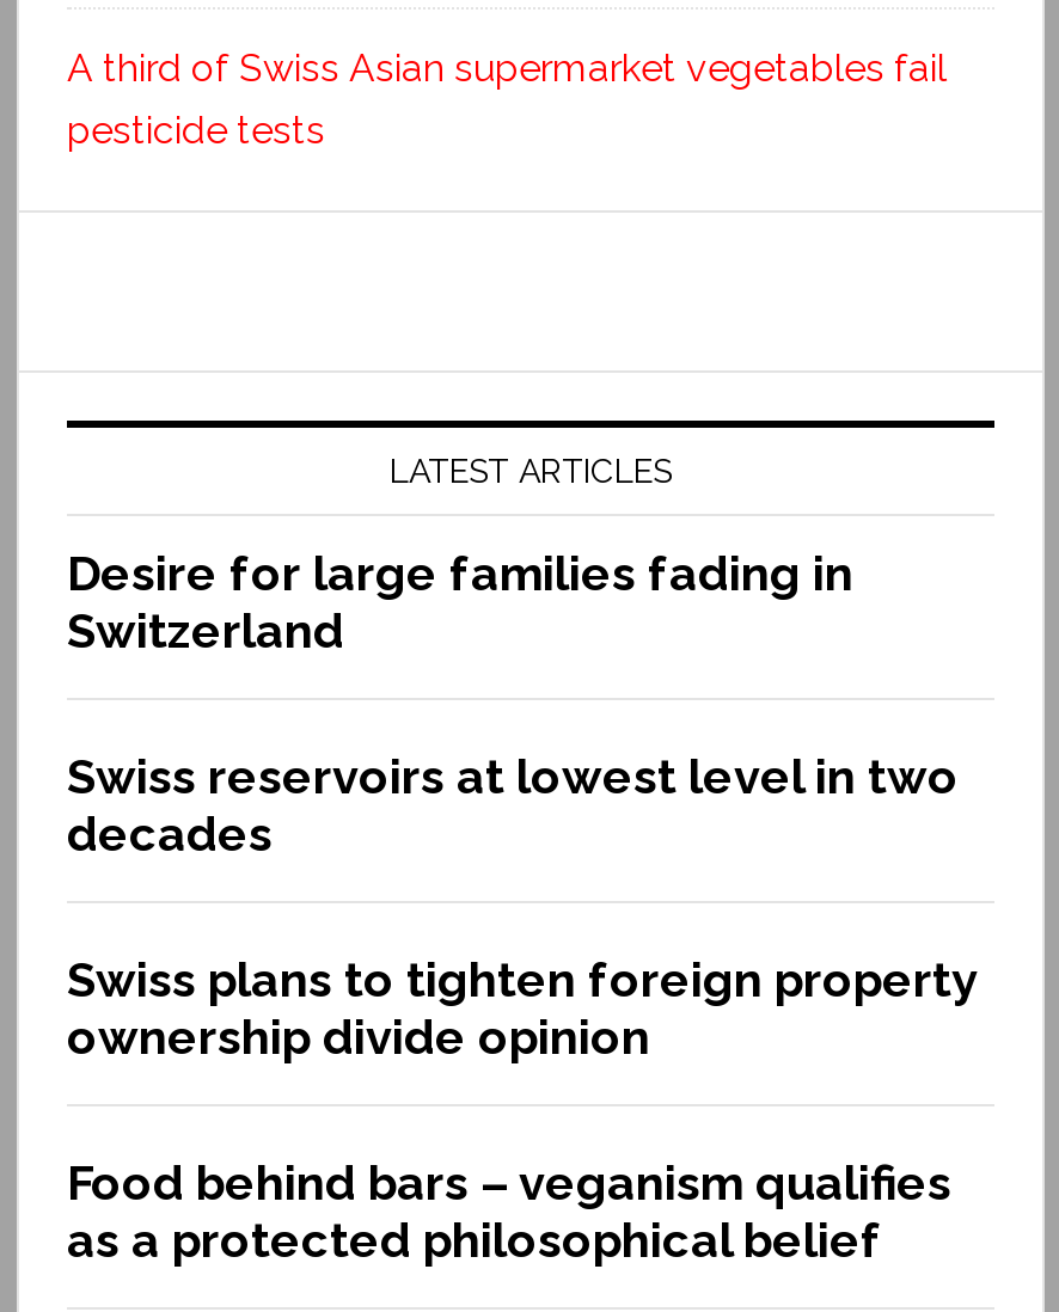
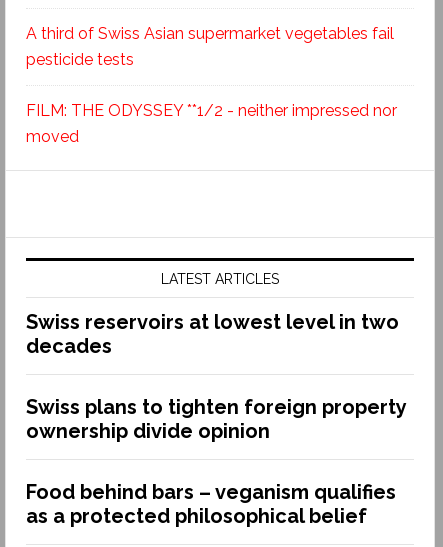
+ FILM: THE ODYSSEY **1/2 - neither impressed nor
+ moved

moved down: LATEST ARTICLES

- Desire for large families fading in
- Switzerland
